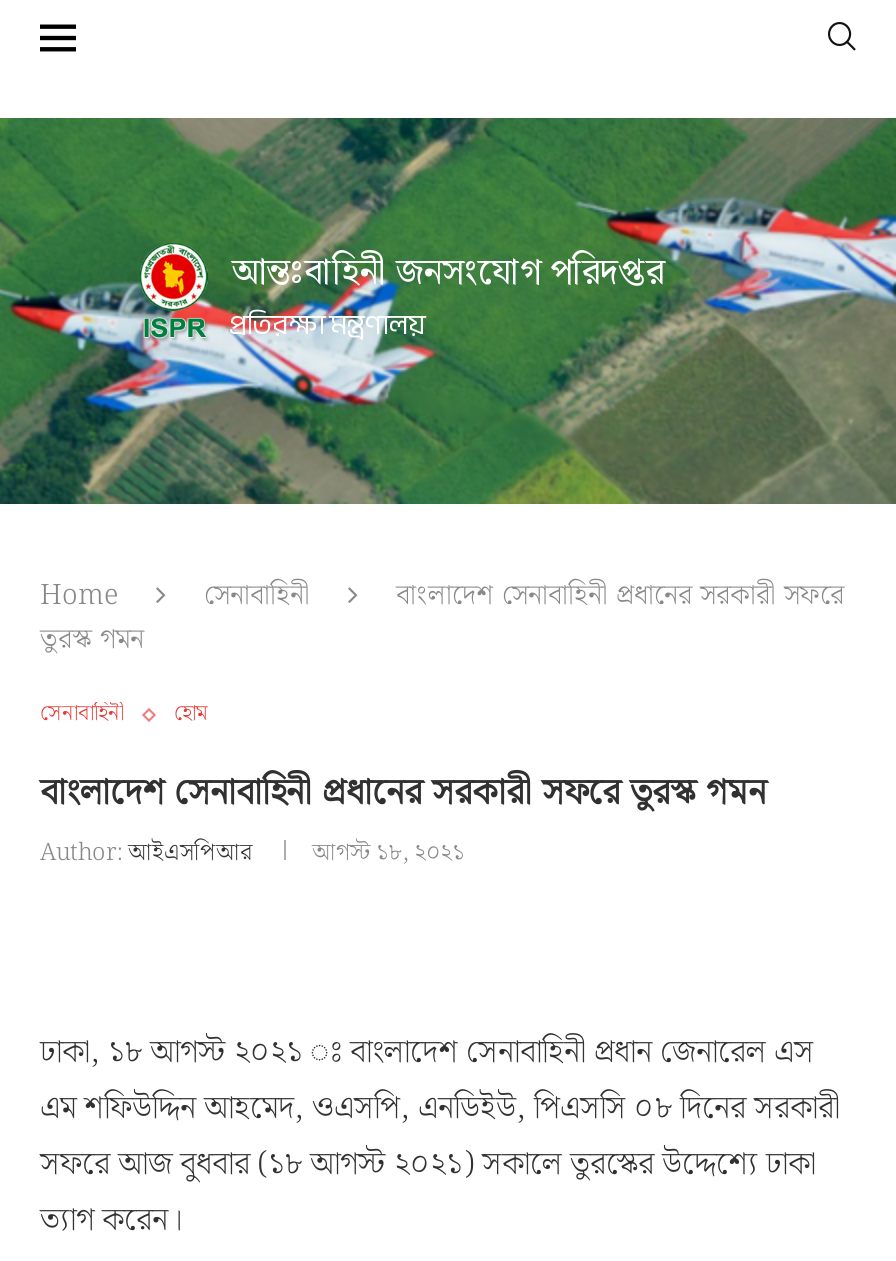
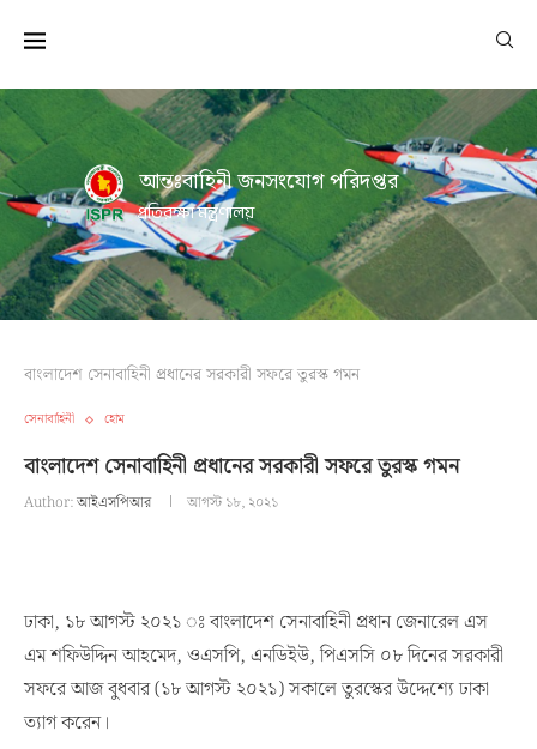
- Home
- সেনাবাহিনী
- বাংলাদেশ সেনাবাহিনী প্রধানের সরকারী সফরে
- তুরস্ক গমন
+ বাংলাদেশ সেনাবাহিনী প্রধানের সরকারী সফরে তুরস্ক গমন
